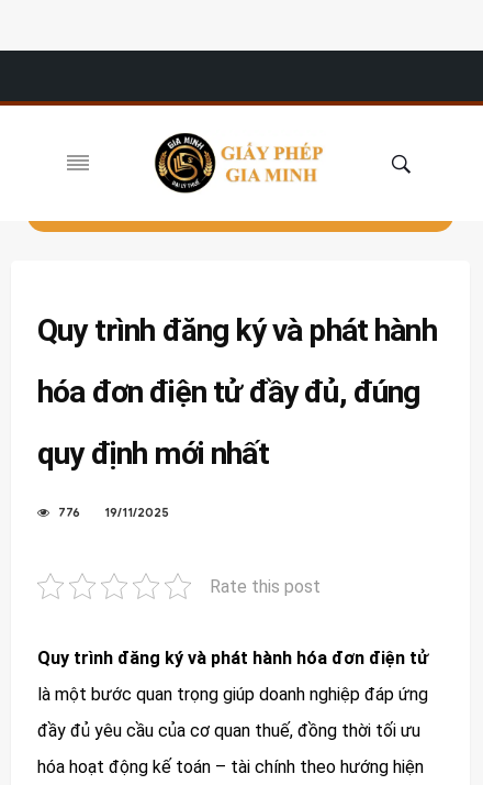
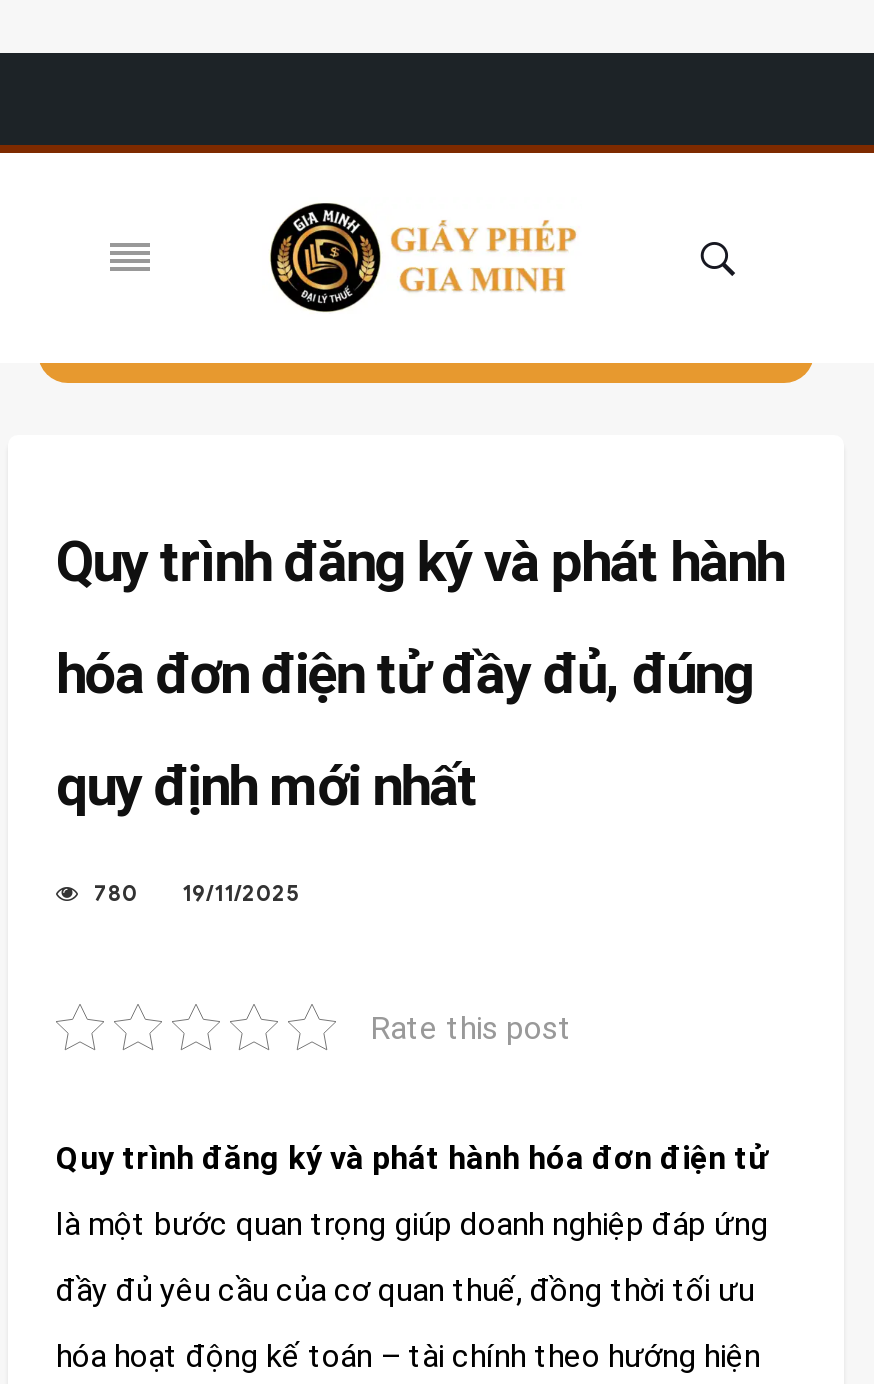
- 776 19/11/2025
+ 780 19/11/2025
